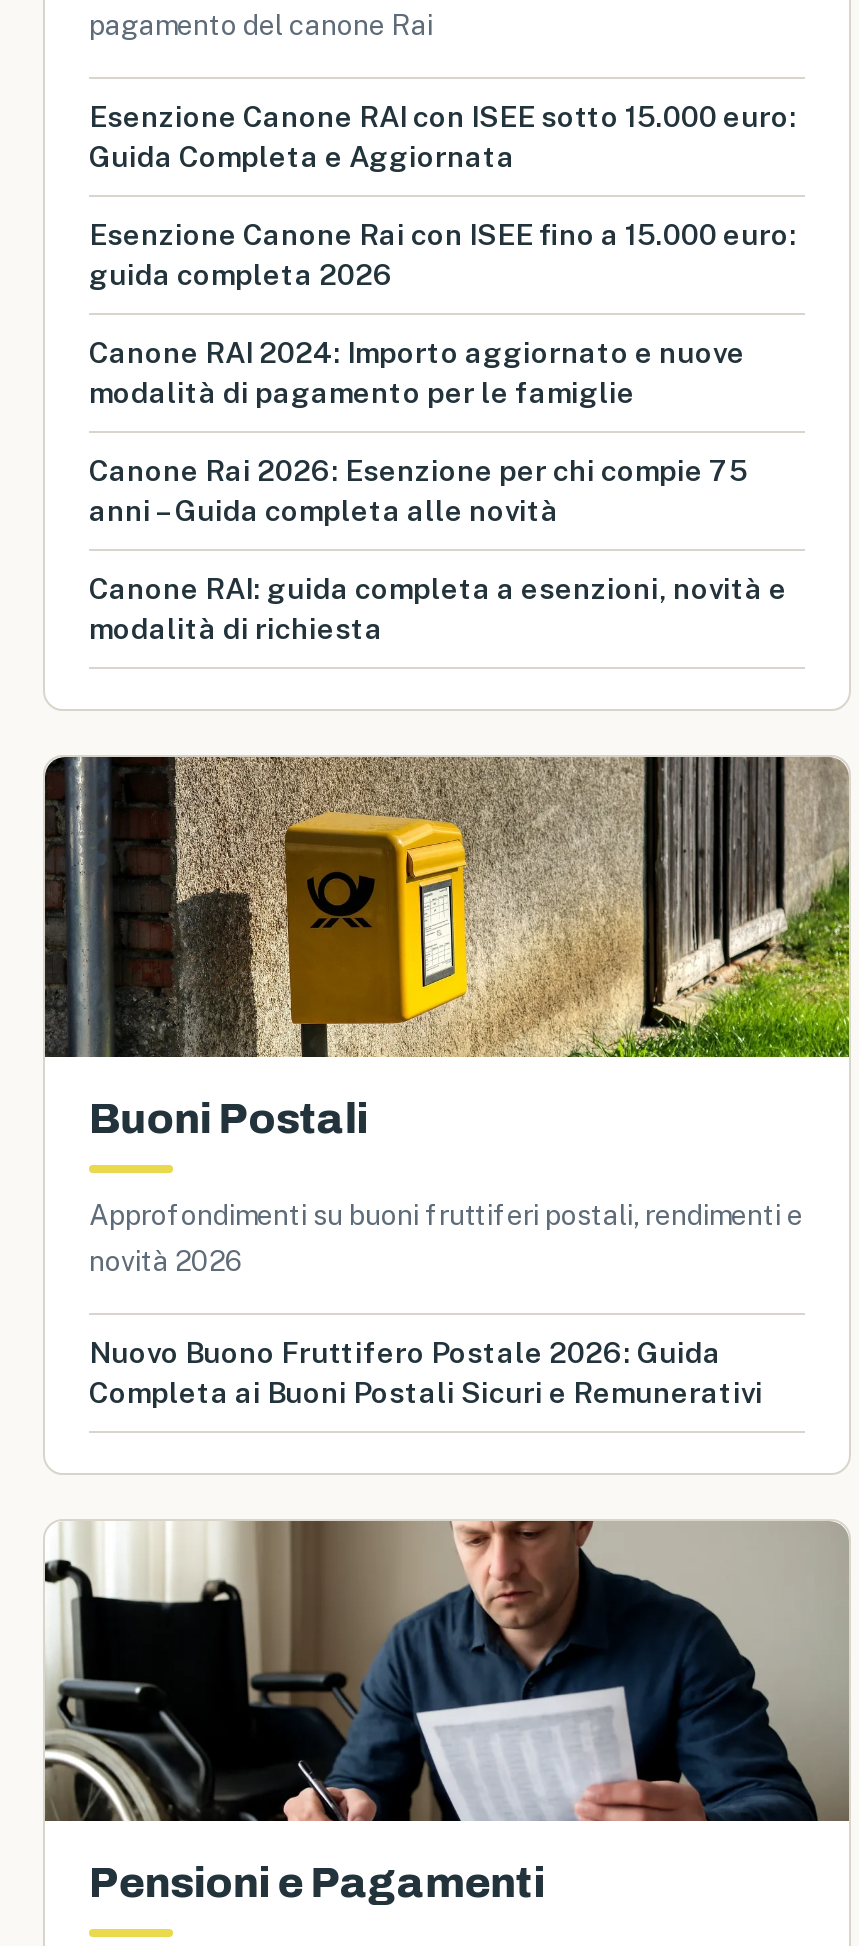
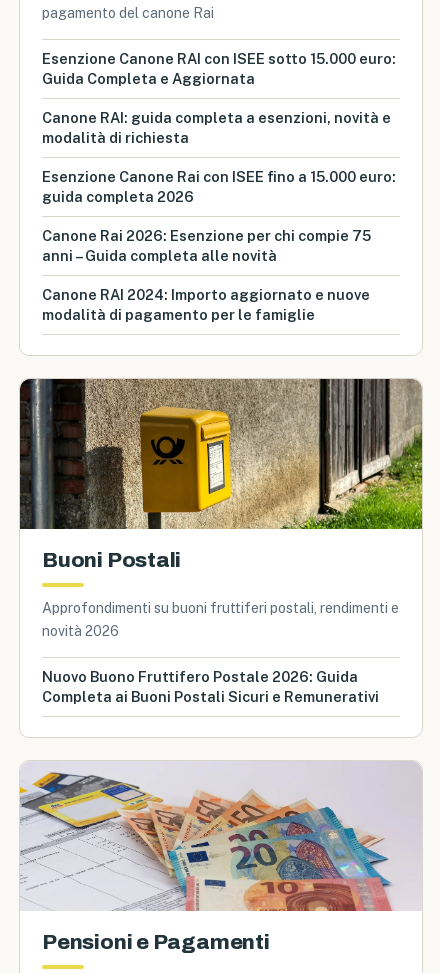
moved down: Esenzione Canone Rai con ISEE fino a 15.000 euro: | guida completa 2026 | Canone Rai 2026: Esenzione per chi compie 75 | anni – Guida completa alle novità | Canone RAI 2024: Importo aggiornato e nuove | modalità di pagamento per le famiglie

moved up: Canone RAI: guida completa a esenzioni, novità e | modalità di richiesta

- [image]
+ [image]
